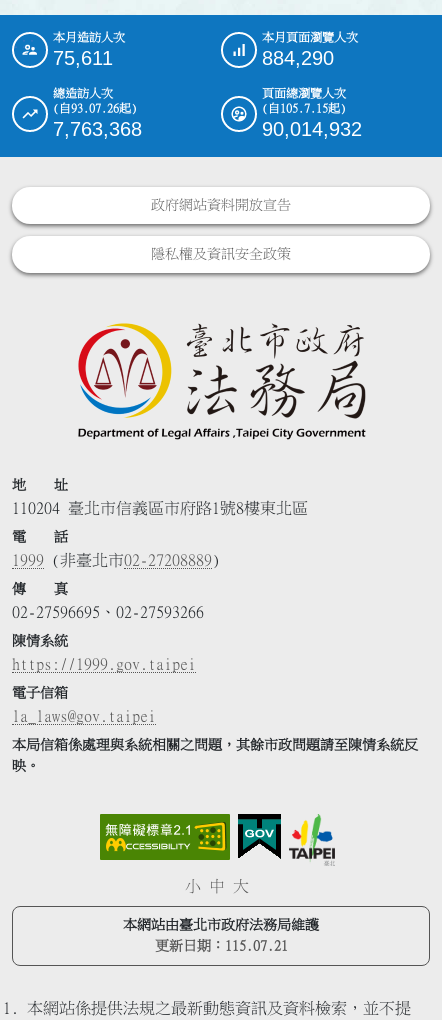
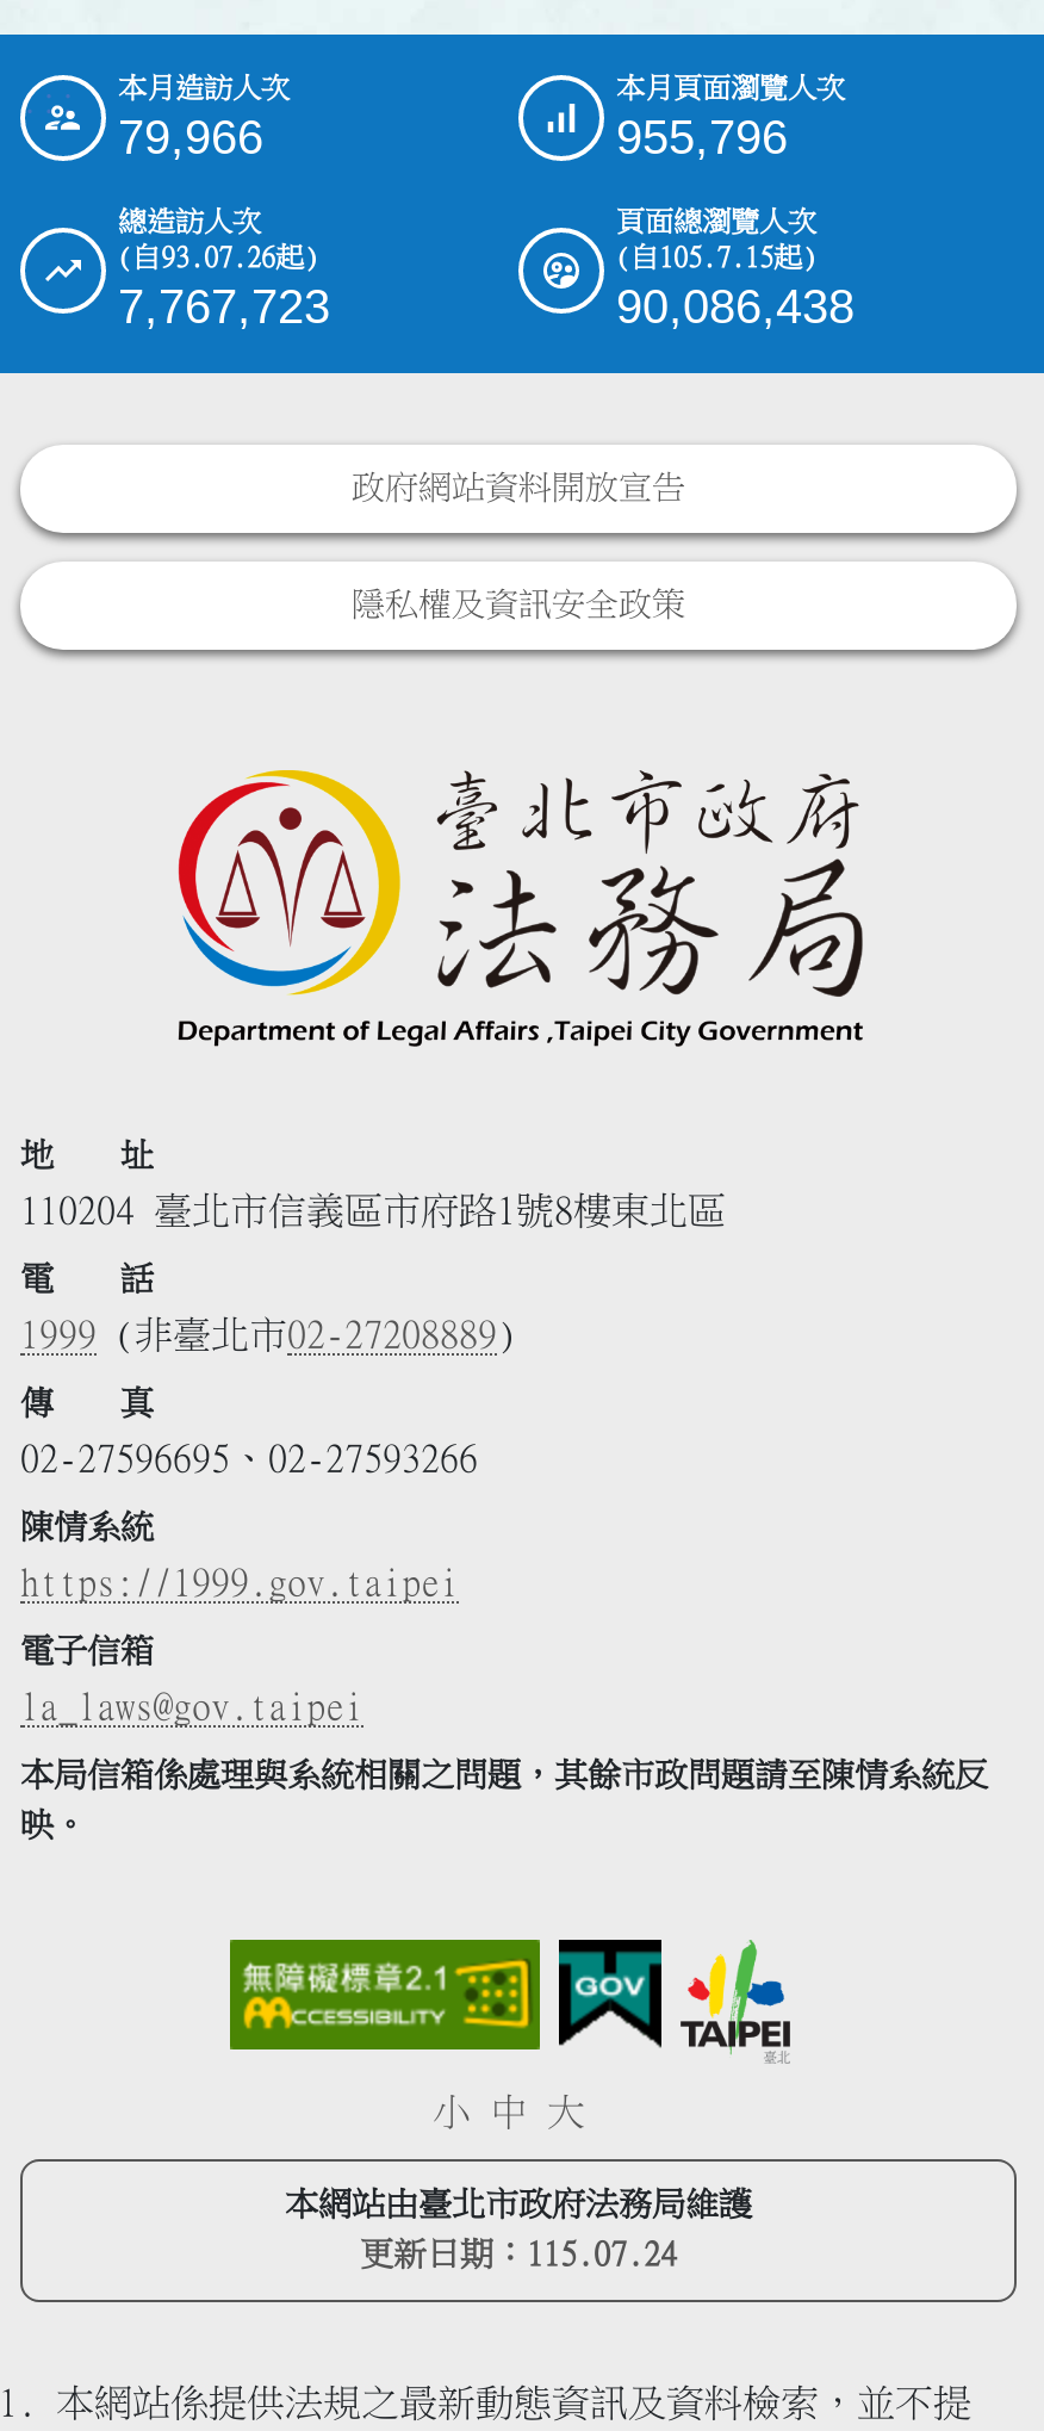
- 75,611
+ 79,966

- 884,290
+ 955,796

- 7,763,368
+ 7,767,723

- 90,014,932
+ 90,086,438

- 更新日期：115.07.21
+ 更新日期：115.07.24
